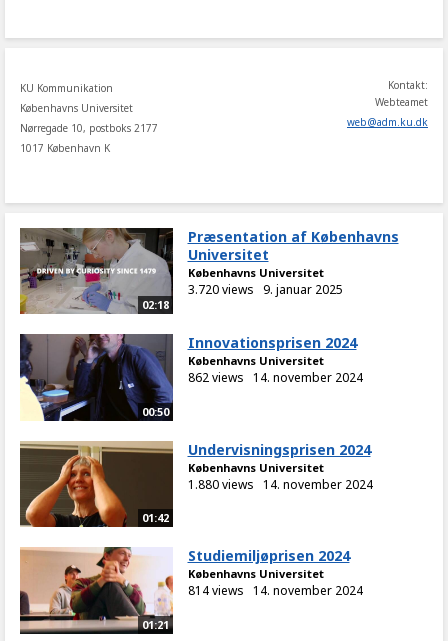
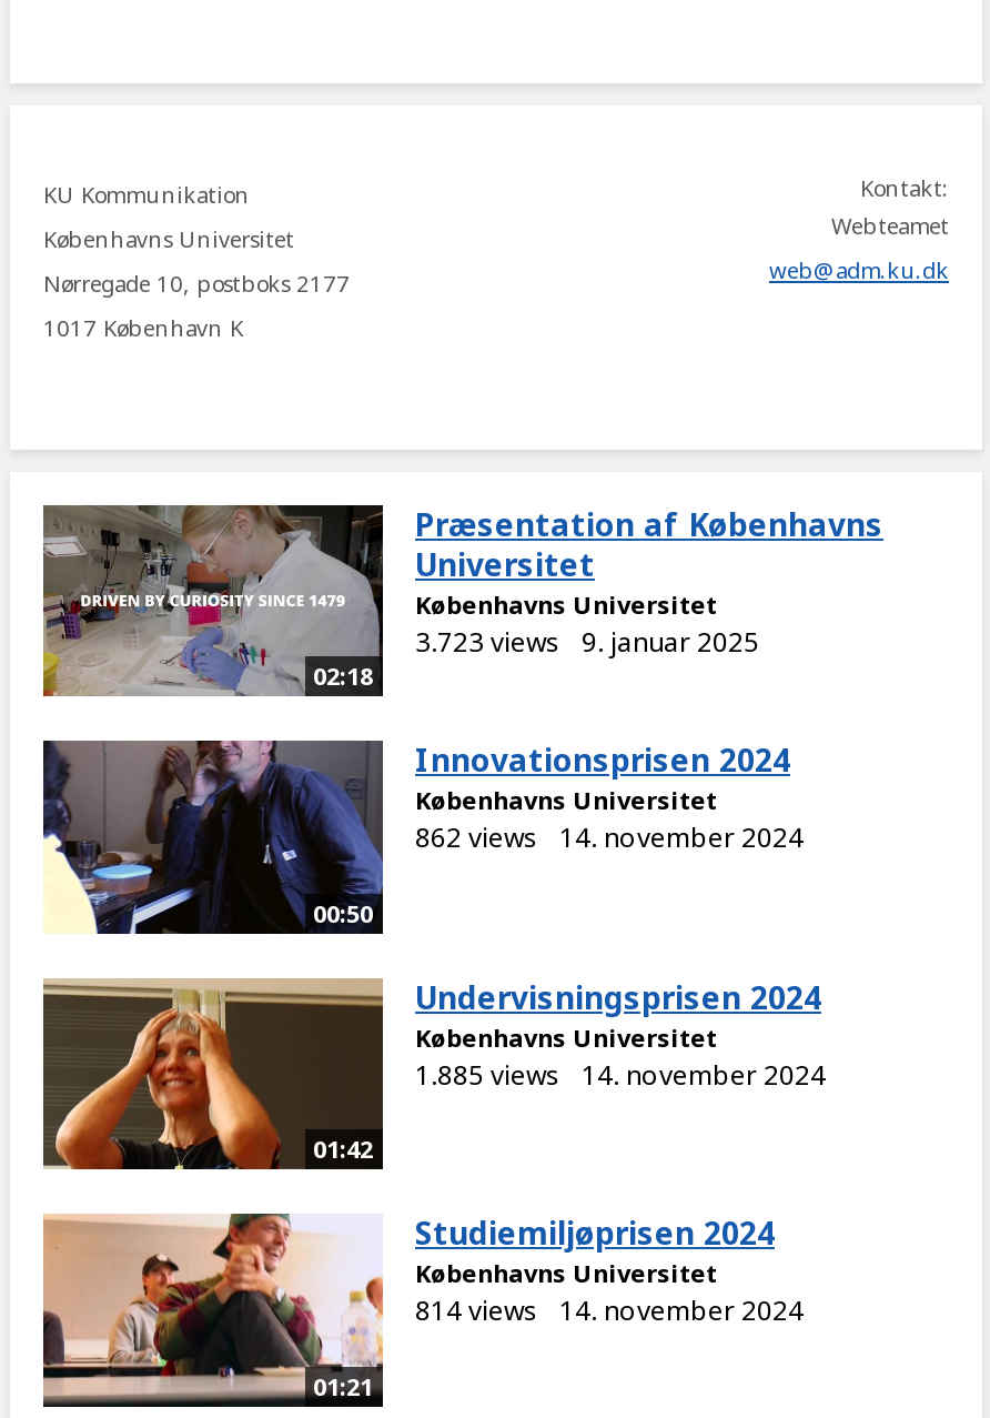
- 3.720 views 9. januar 2025
+ 3.723 views 9. januar 2025

- 1.880 views 14. november 2024
+ 1.885 views 14. november 2024
